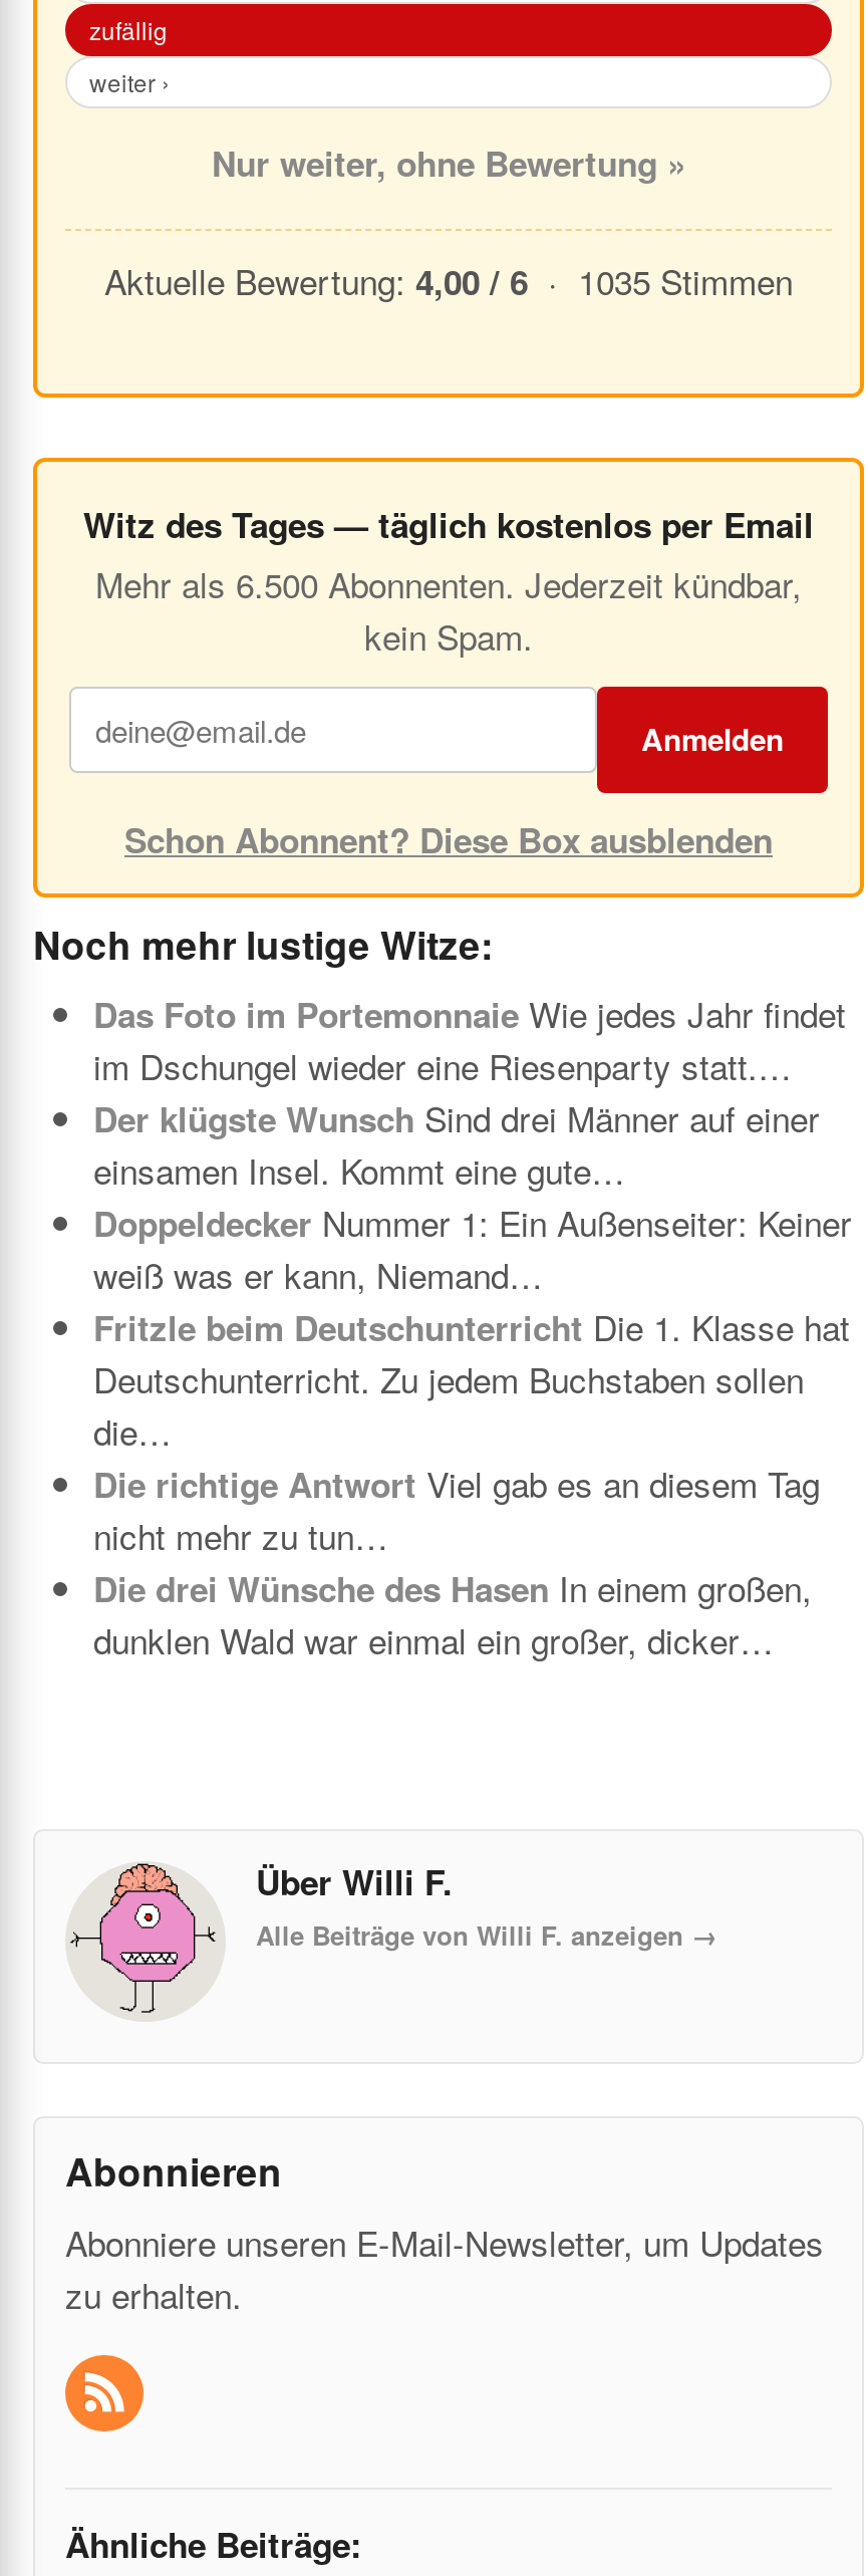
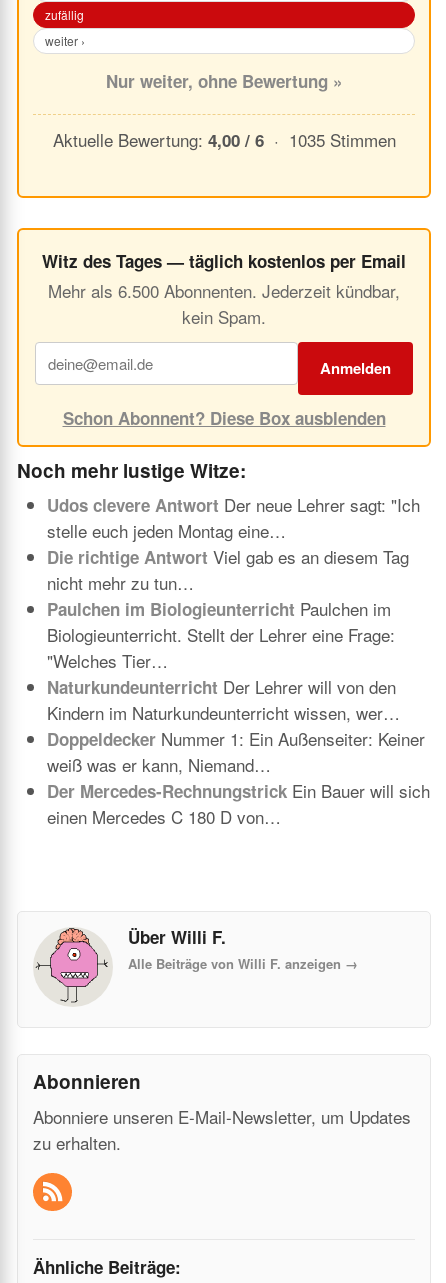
- Das Foto im Portemonnaie Wie jedes Jahr findet
- im Dschungel wieder eine Riesenparty statt.…
- Der klügste Wunsch Sind drei Männer auf einer
- einsamen Insel. Kommt eine gute…
- Fritzle beim Deutschunterricht Die 1. Klasse hat
- Deutschunterricht. Zu jedem Buchstaben sollen
- die…
+ Udos clevere Antwort Der neue Lehrer sagt: "Ich
+ stelle euch jeden Montag eine…

moved down: Doppeldecker Nummer 1: Ein Außenseiter: Keiner | weiß was er kann, Niemand…

moved up: Die richtige Antwort Viel gab es an diesem Tag | nicht mehr zu tun…

- Die drei Wünsche des Hasen In einem großen,
- dunklen Wald war einmal ein großer, dicker…
+ Paulchen im Biologieunterricht Paulchen im
+ Biologieunterricht. Stellt der Lehrer eine Frage:
+ "Welches Tier…
+ Naturkundeunterricht Der Lehrer will von den
+ Kindern im Naturkundeunterricht wissen, wer…
+ Der Mercedes-Rechnungstrick Ein Bauer will sich
+ einen Mercedes C 180 D von…
